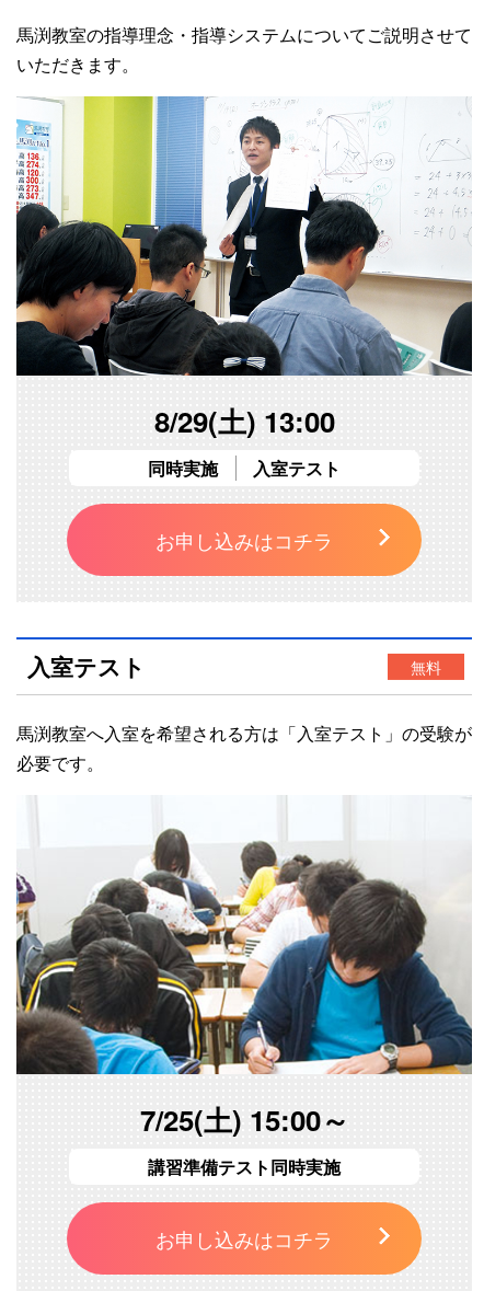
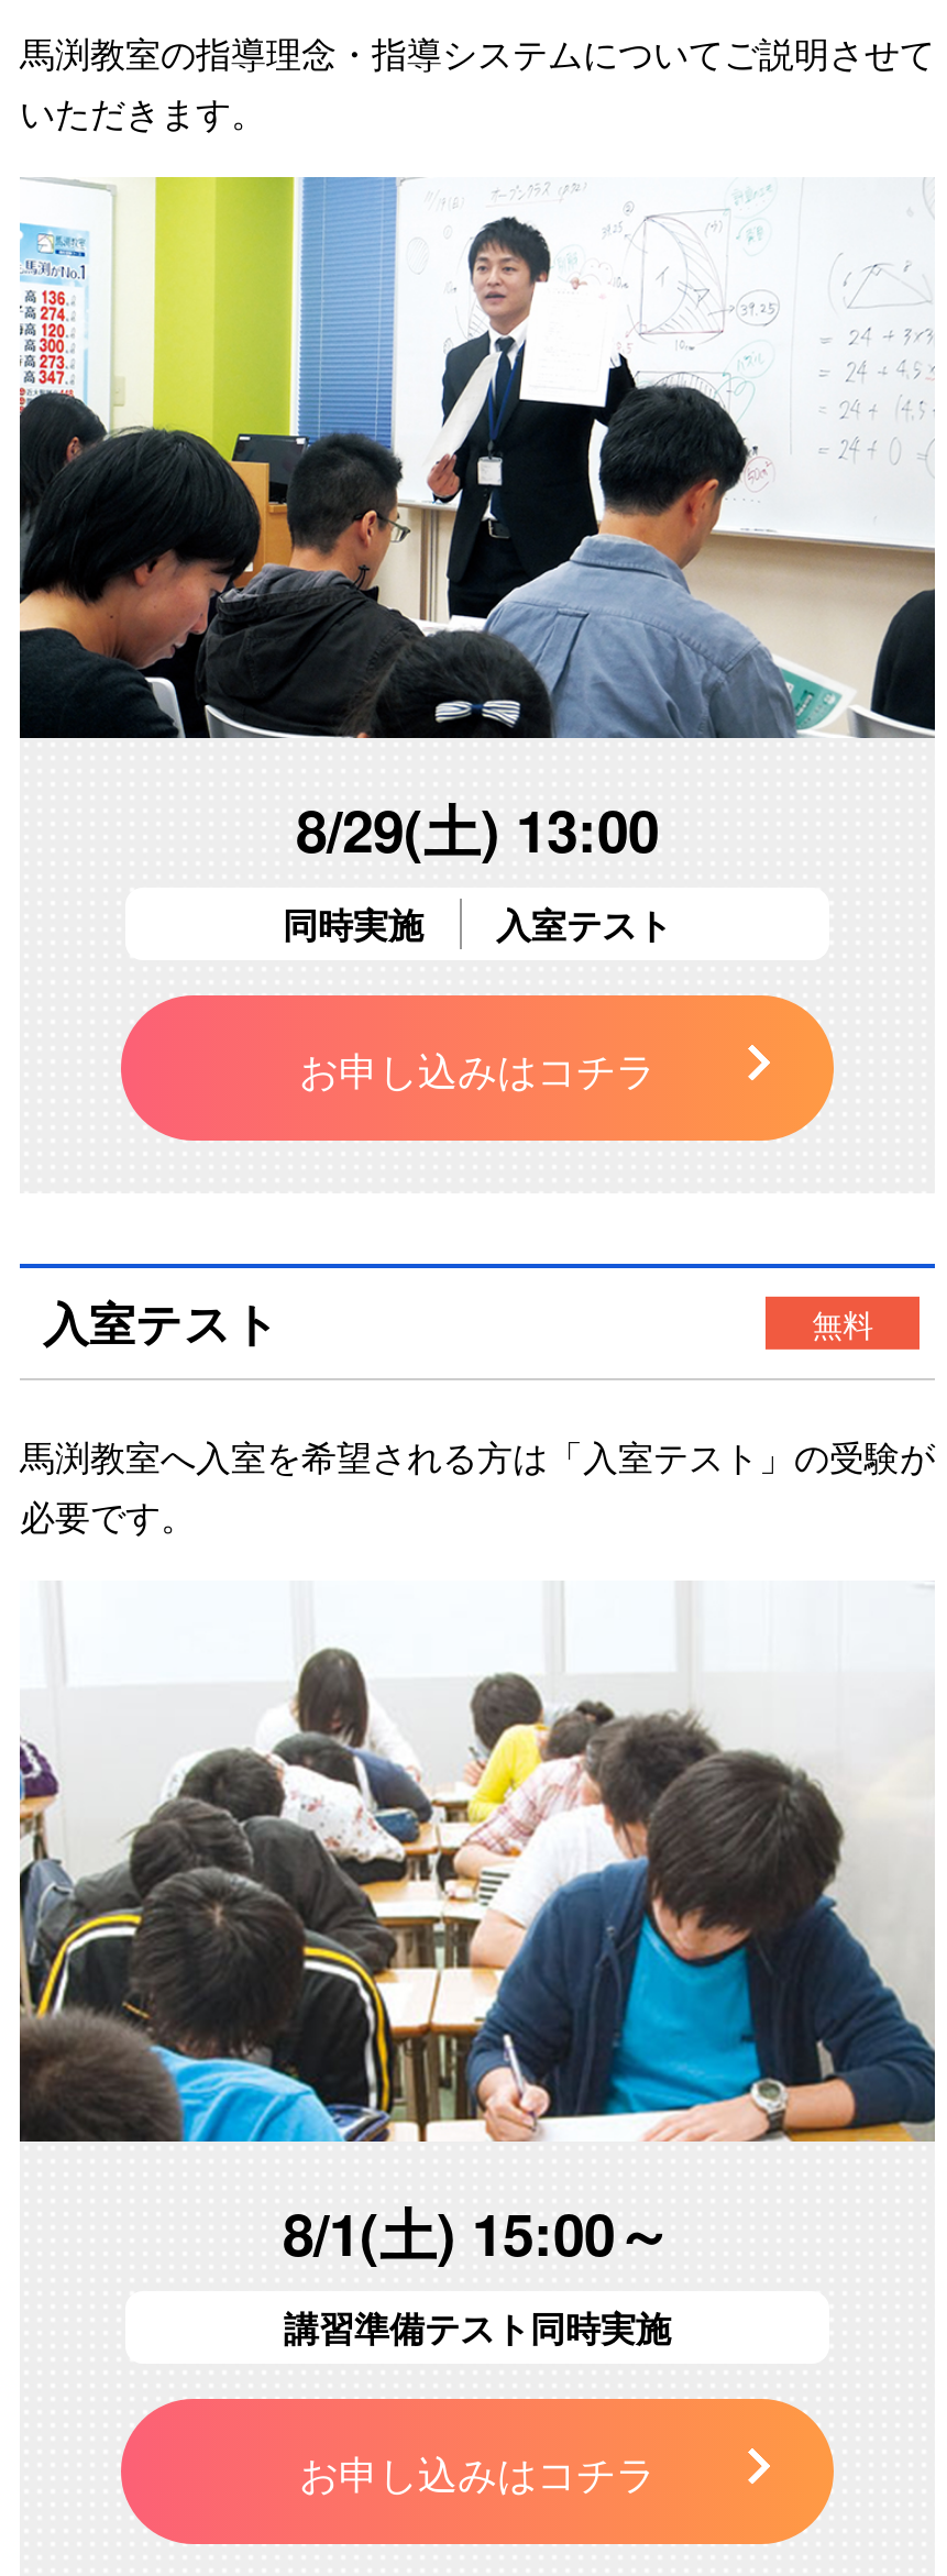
- 7/25(土) 15:00～
+ 8/1(土) 15:00～
